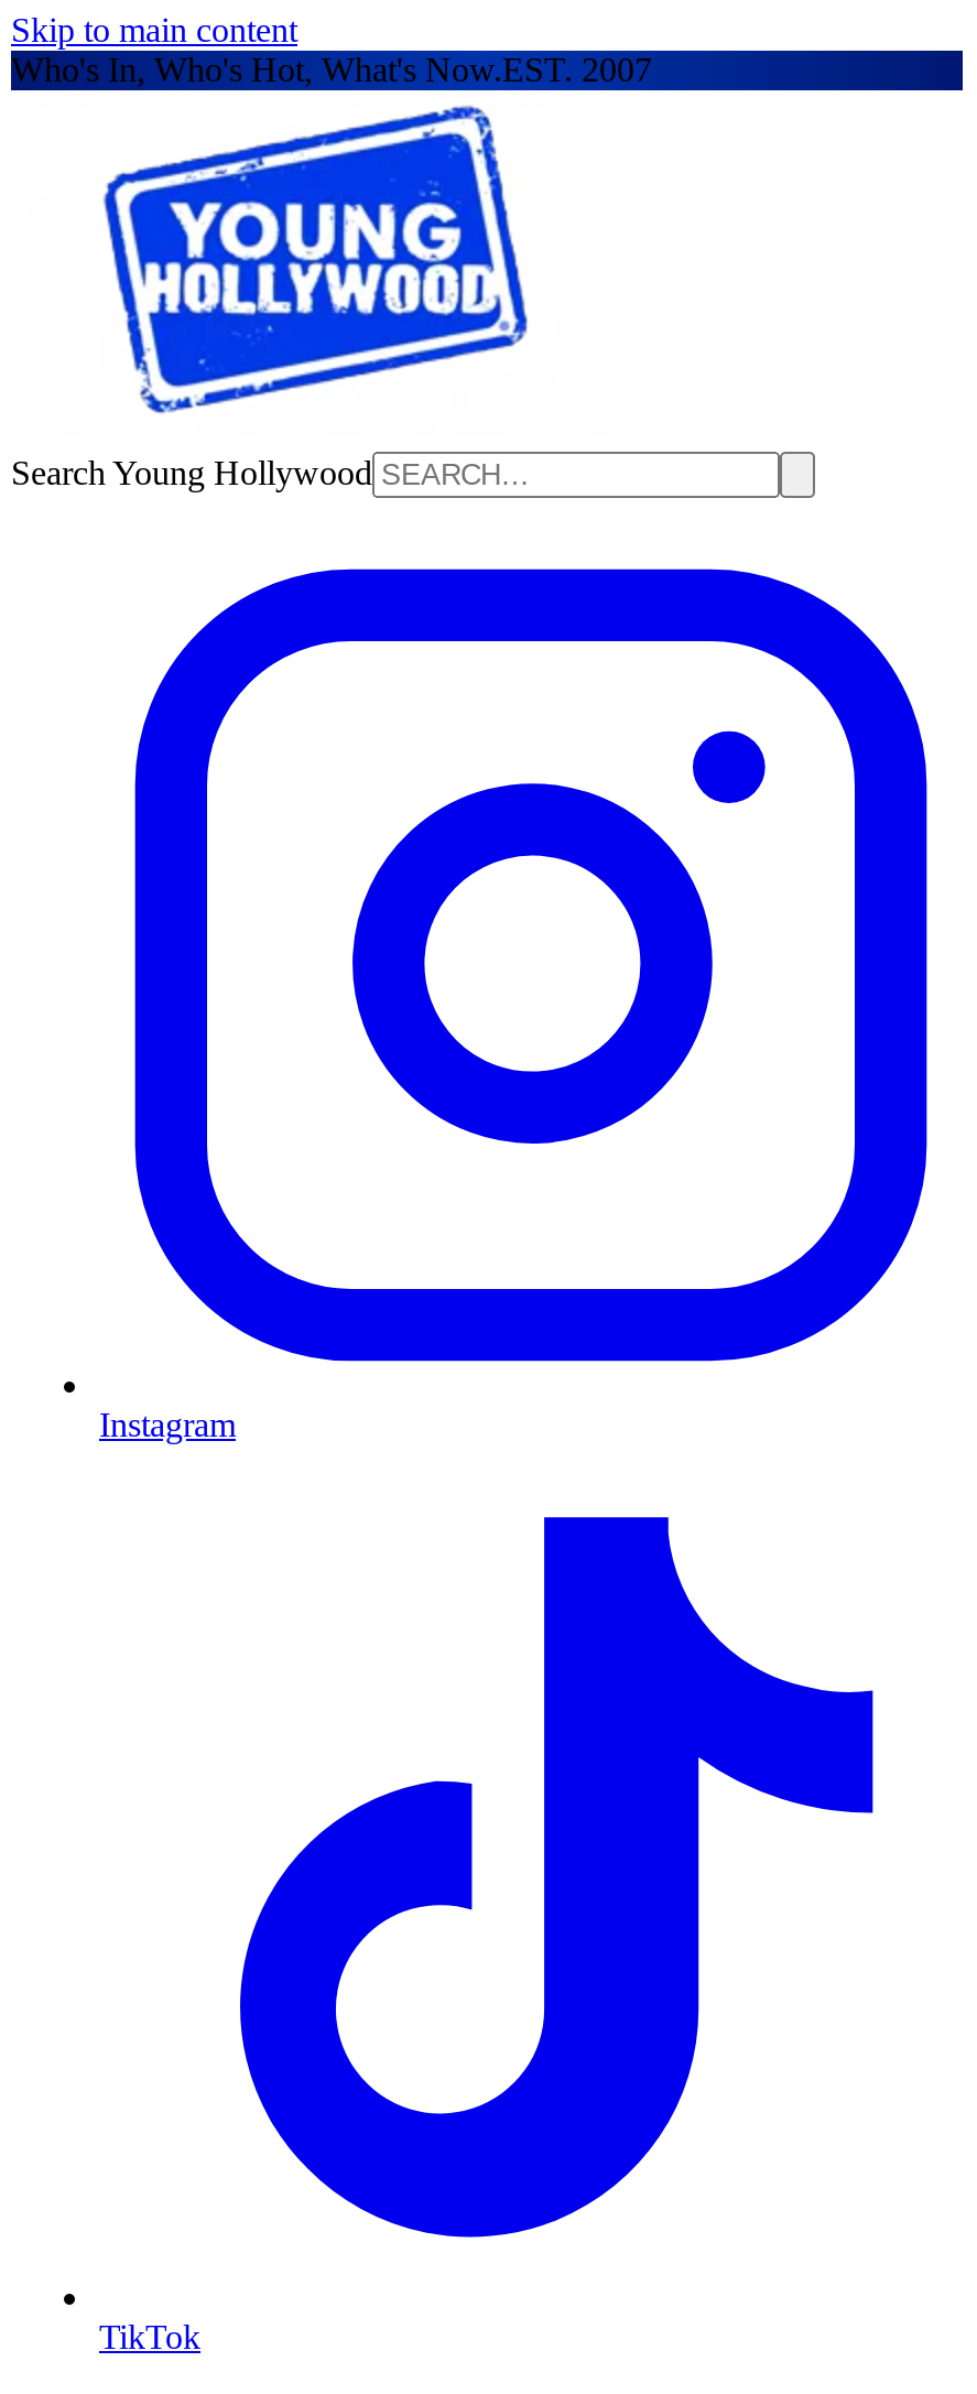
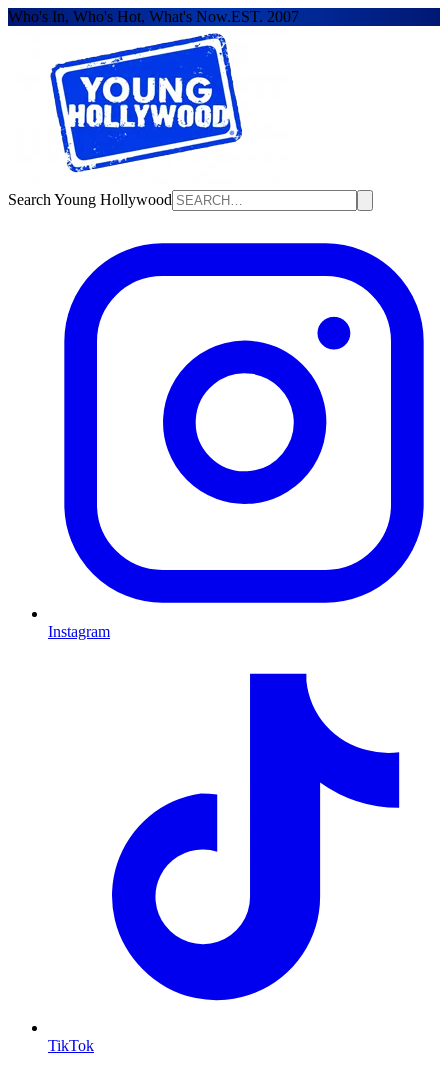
- Skip to main content
